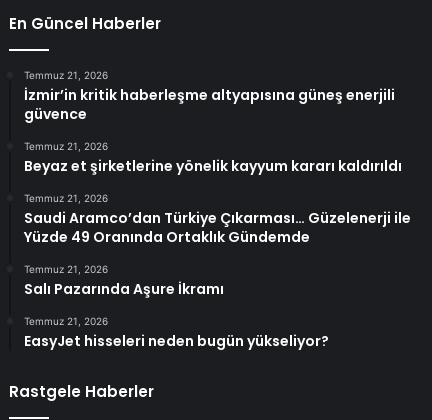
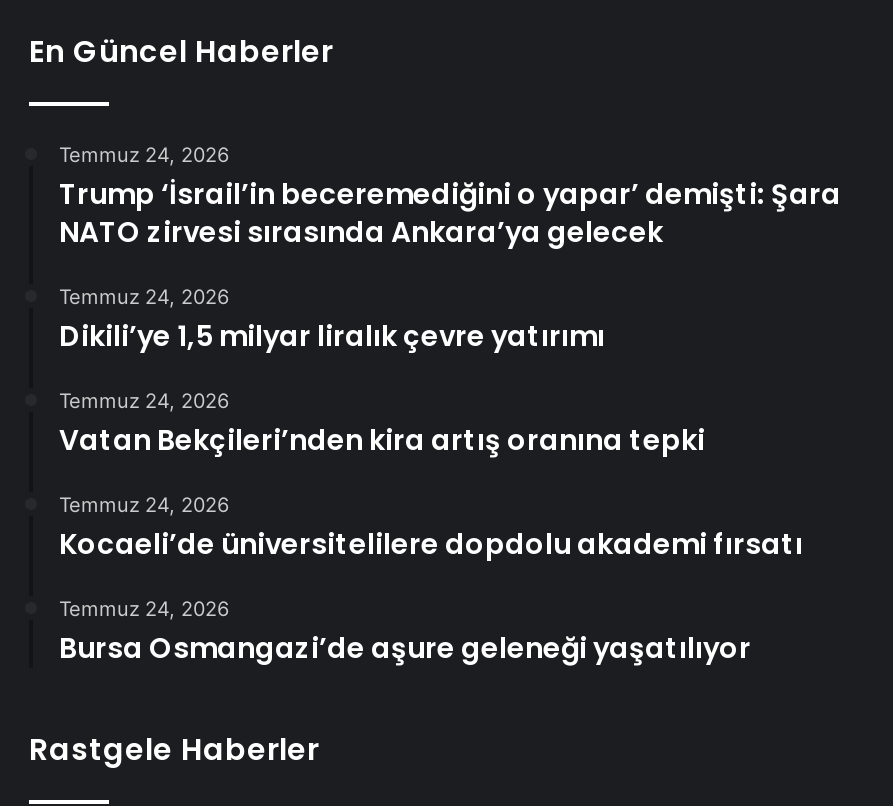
- Temmuz 21, 2026
- İzmir’in kritik haberleşme altyapısına güneş enerjili
- güvence
+ Temmuz 24, 2026
+ Trump ‘İsrail’in beceremediğini o yapar’ demişti: Şara
+ NATO zirvesi sırasında Ankara’ya gelecek

- Temmuz 21, 2026
- Beyaz et şirketlerine yönelik kayyum kararı kaldırıldı
+ Temmuz 24, 2026
+ Dikili’ye 1,5 milyar liralık çevre yatırımı

- Temmuz 21, 2026
- Saudi Aramco’dan Türkiye Çıkarması… Güzelenerji ile
- Yüzde 49 Oranında Ortaklık Gündemde
+ Temmuz 24, 2026
+ Vatan Bekçileri’nden kira artış oranına tepki

- Temmuz 21, 2026
- Salı Pazarında Aşure İkramı
+ Temmuz 24, 2026
+ Kocaeli’de üniversitelilere dopdolu akademi fırsatı

- Temmuz 21, 2026
- EasyJet hisseleri neden bugün yükseliyor?
+ Temmuz 24, 2026
+ Bursa Osmangazi’de aşure geleneği yaşatılıyor
